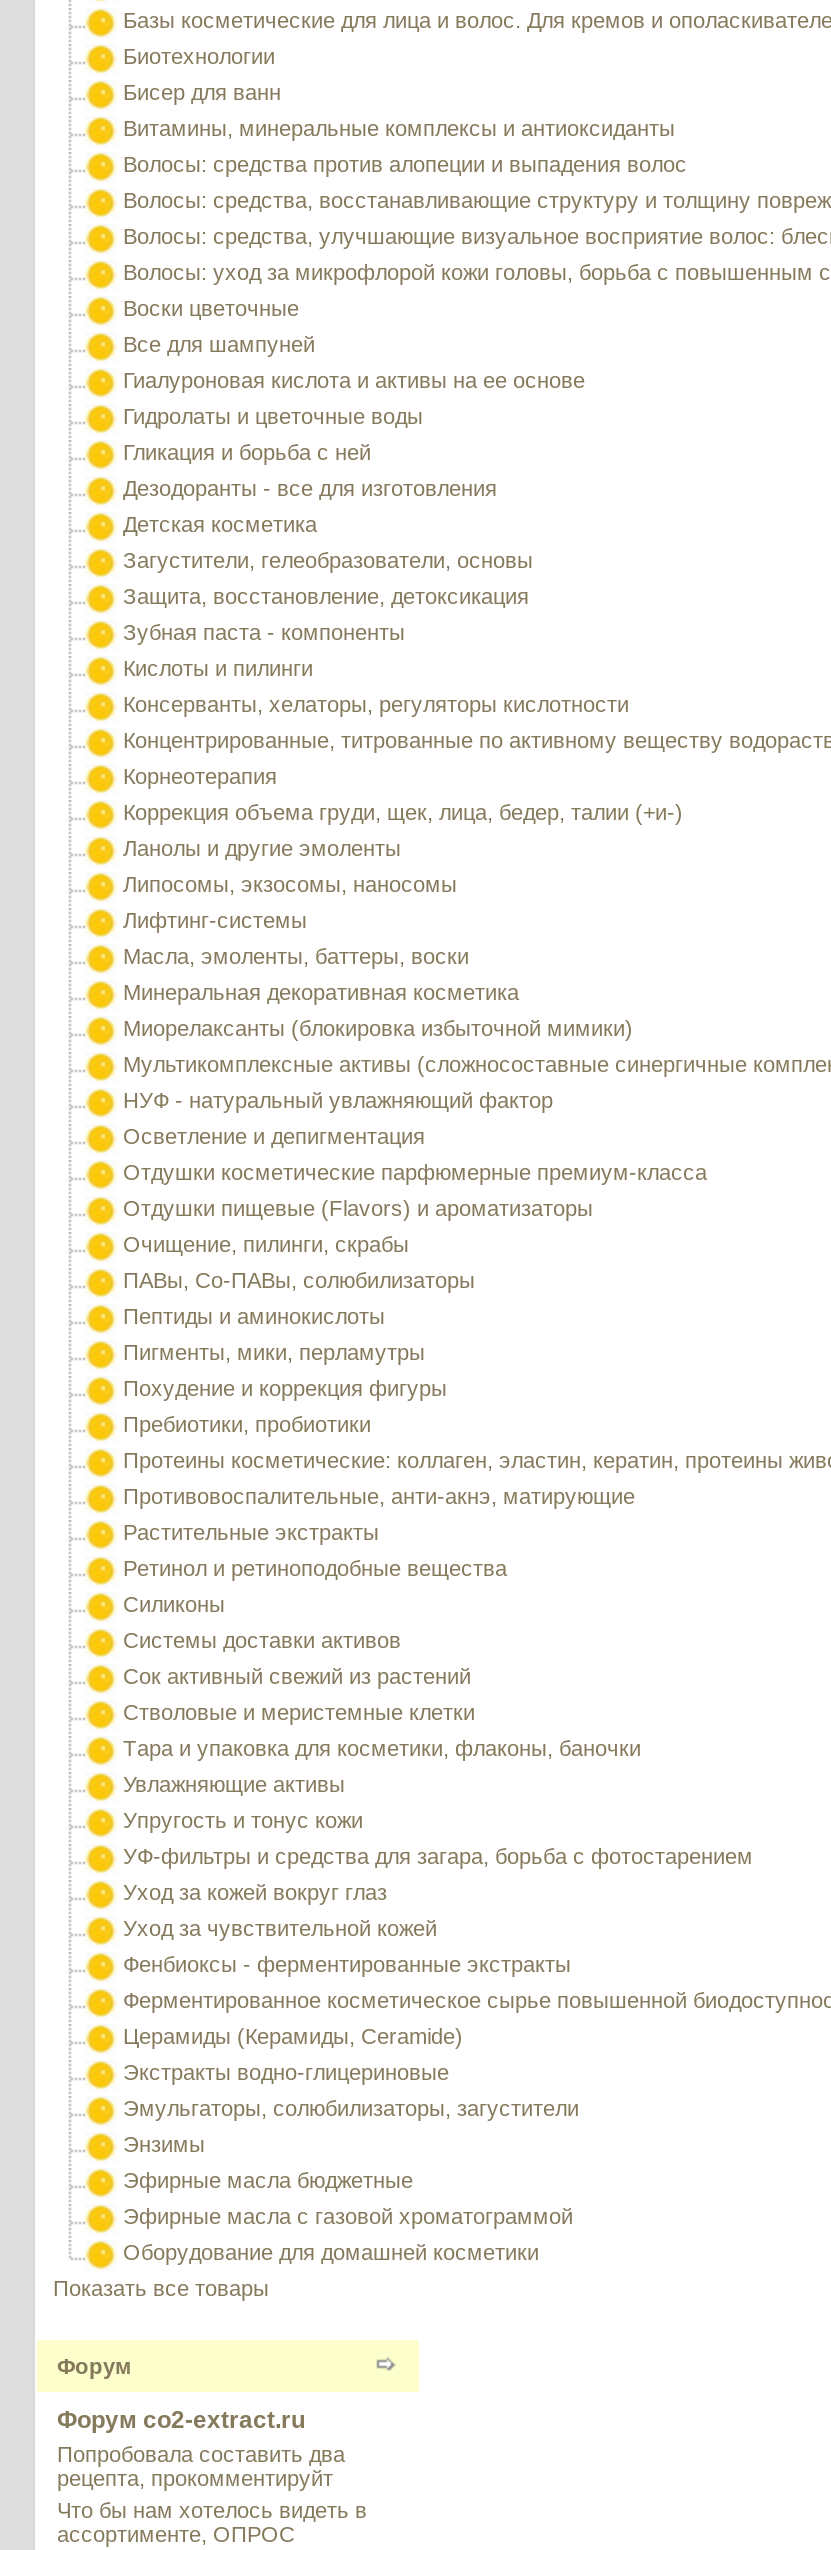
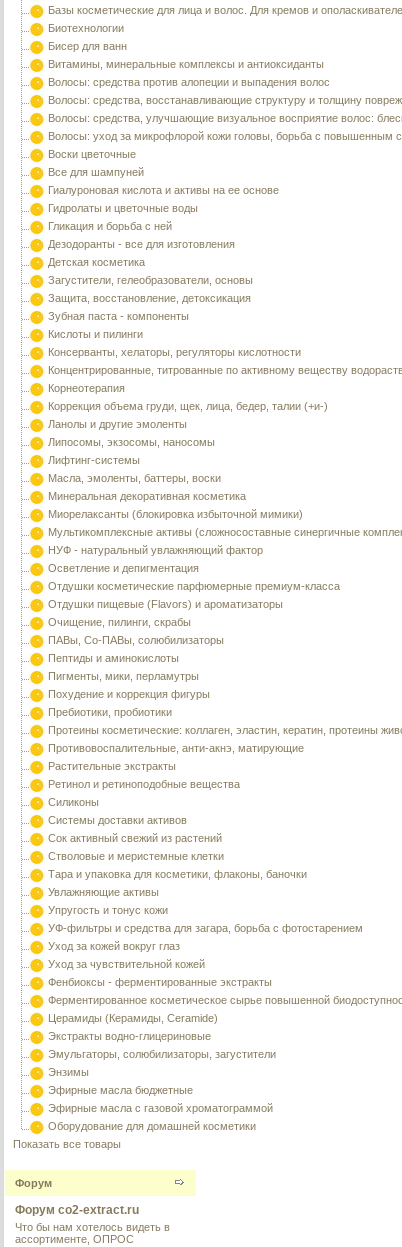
- Попробовала составить два
- рецепта, прокомментируйт
